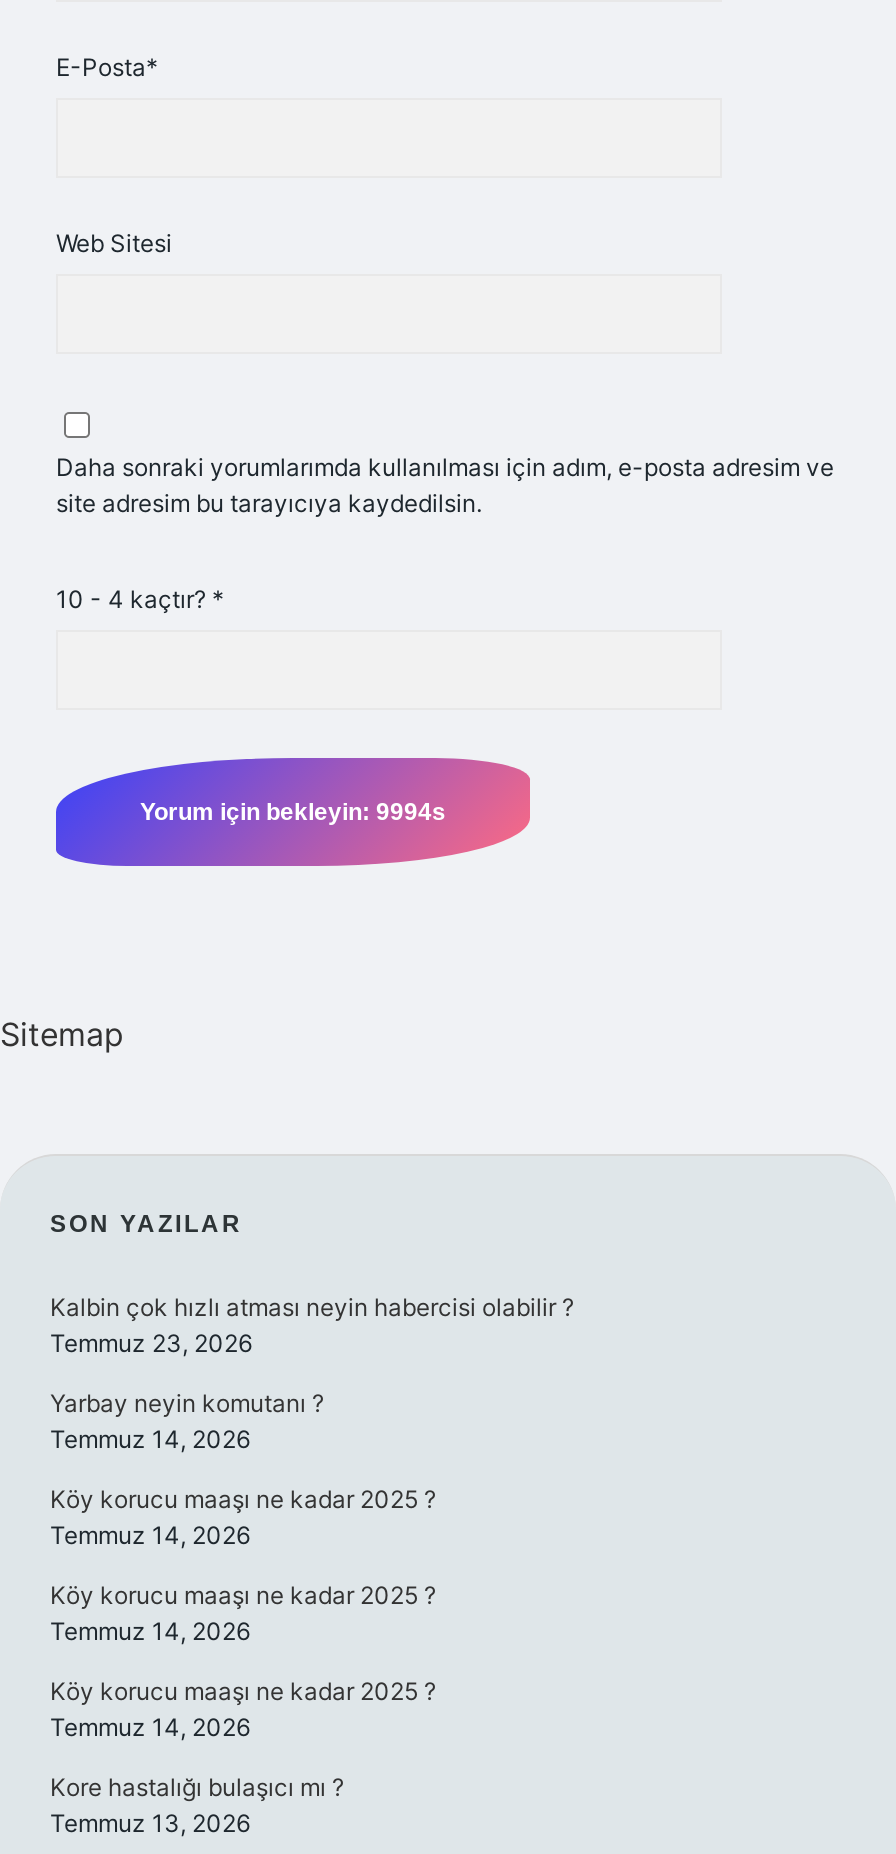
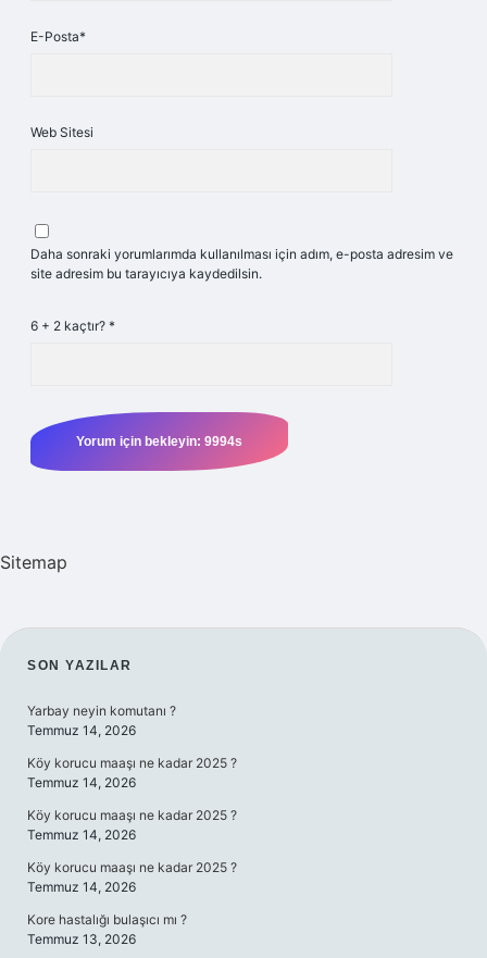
- 10 - 4 kaçtır? *
+ 6 + 2 kaçtır? *

- Kalbin çok hızlı atması neyin habercisi olabilir ?
- Temmuz 23, 2026
